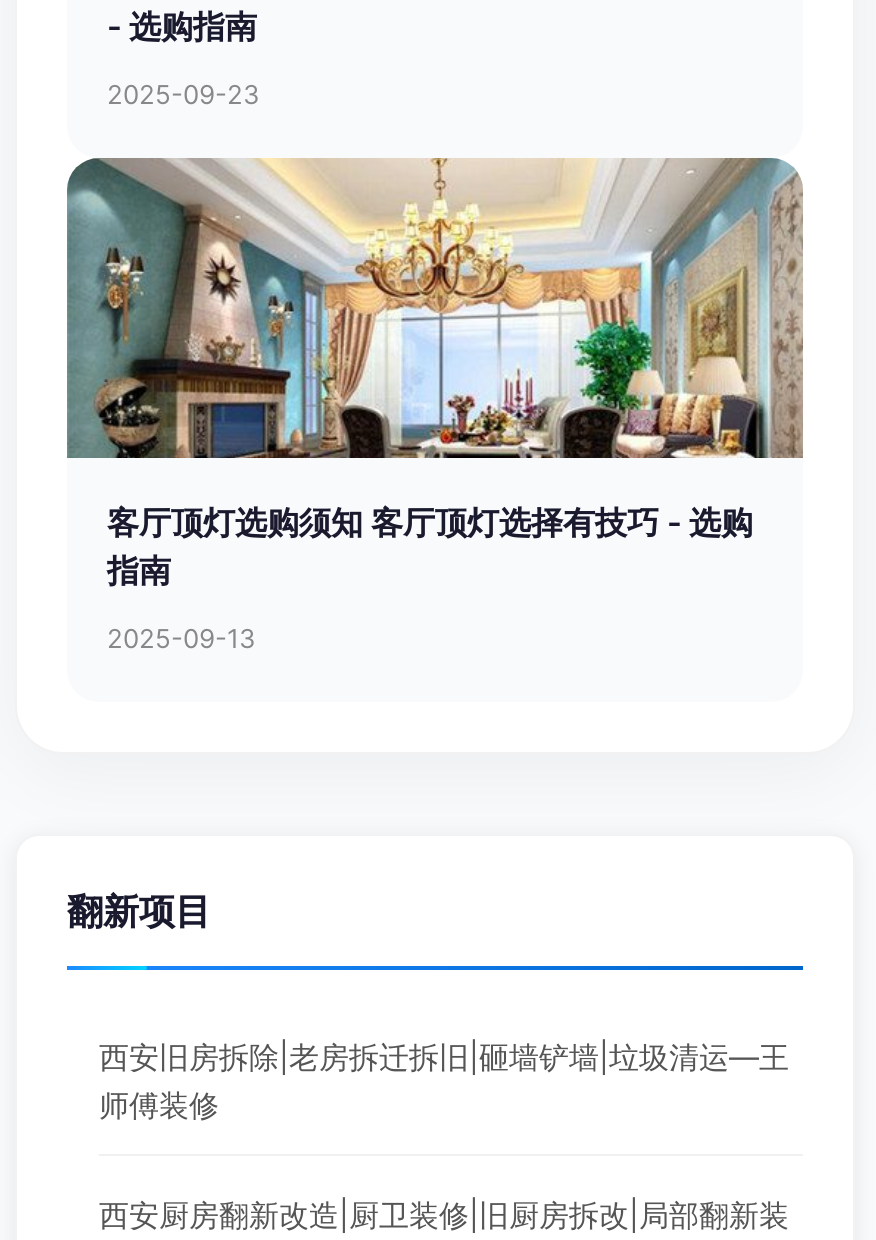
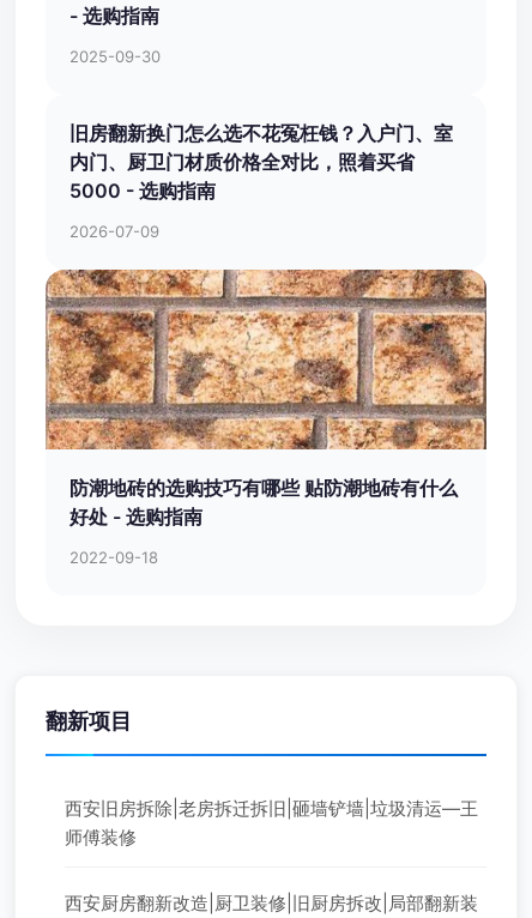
- 2025-09-23
+ 2025-09-30
+ 旧房翻新换门怎么选不花冤枉钱？入户门、室
+ 内门、厨卫门材质价格全对比，照着买省
+ 5000 - 选购指南
+ 2026-07-09

- [image]
- 客厅顶灯选购须知 客厅顶灯选择有技巧 - 选购
- 指南
- 2025-09-13
+ [image]
+ 防潮地砖的选购技巧有哪些 贴防潮地砖有什么
+ 好处 - 选购指南
+ 2022-09-18
